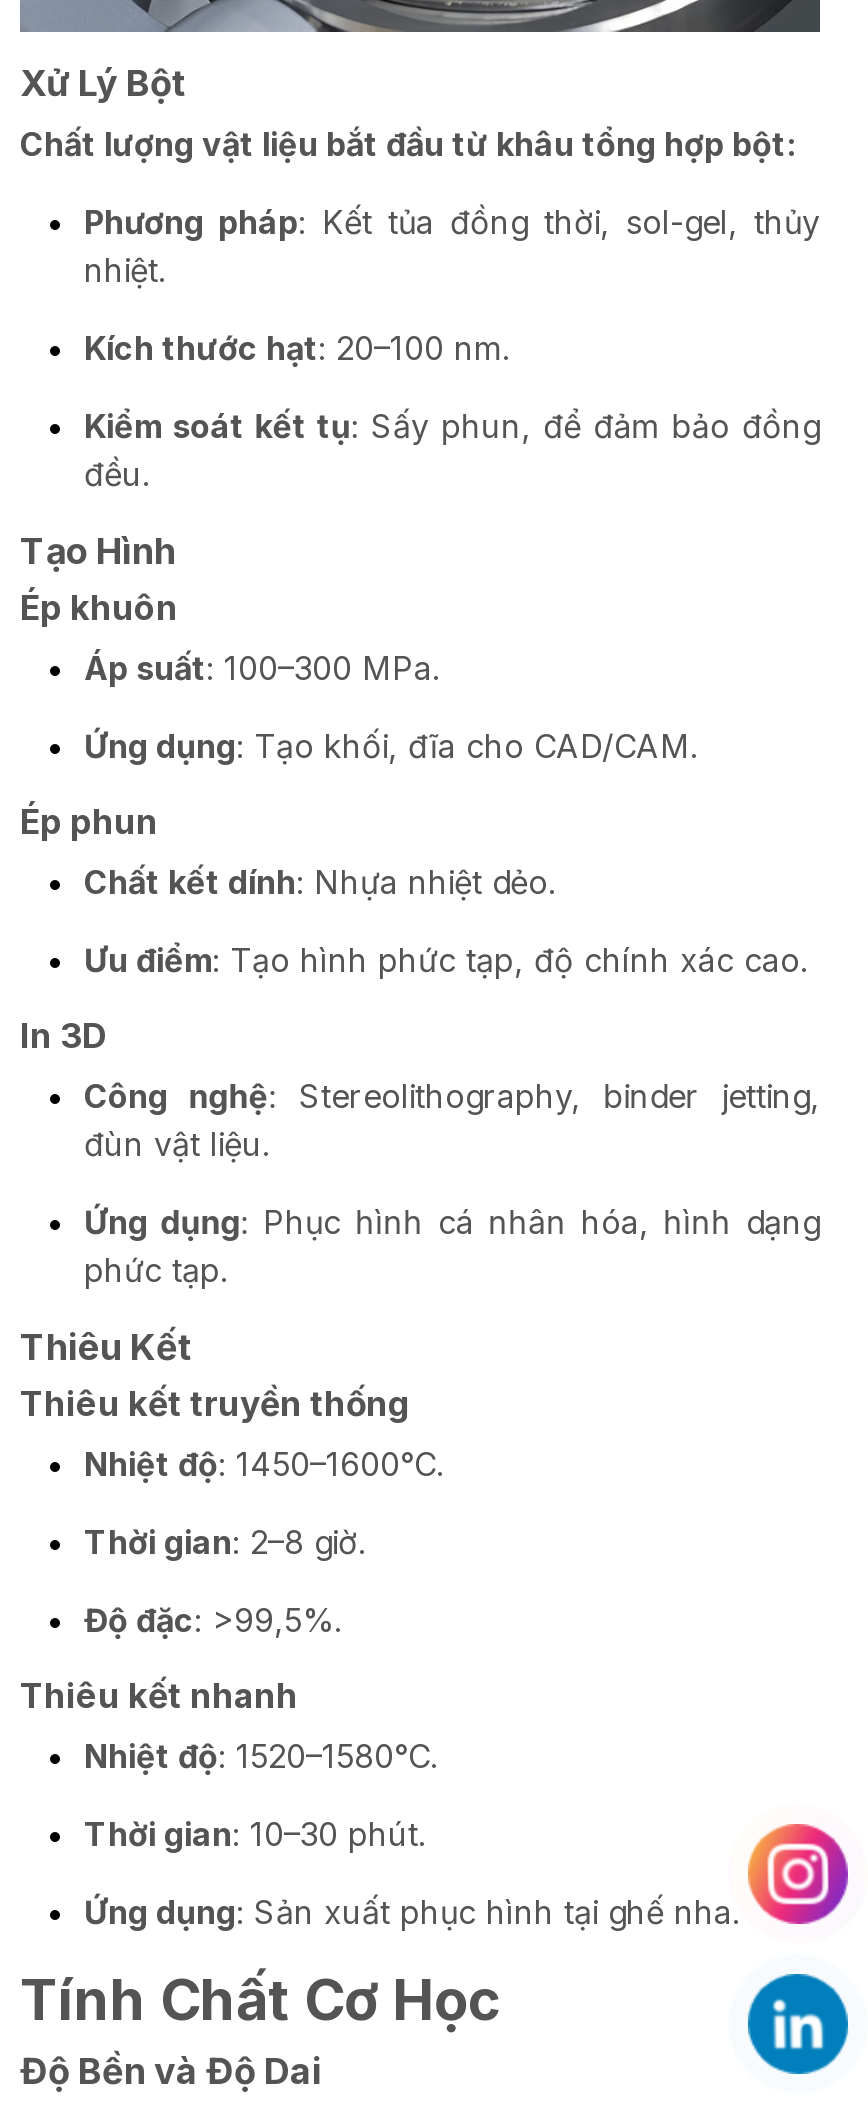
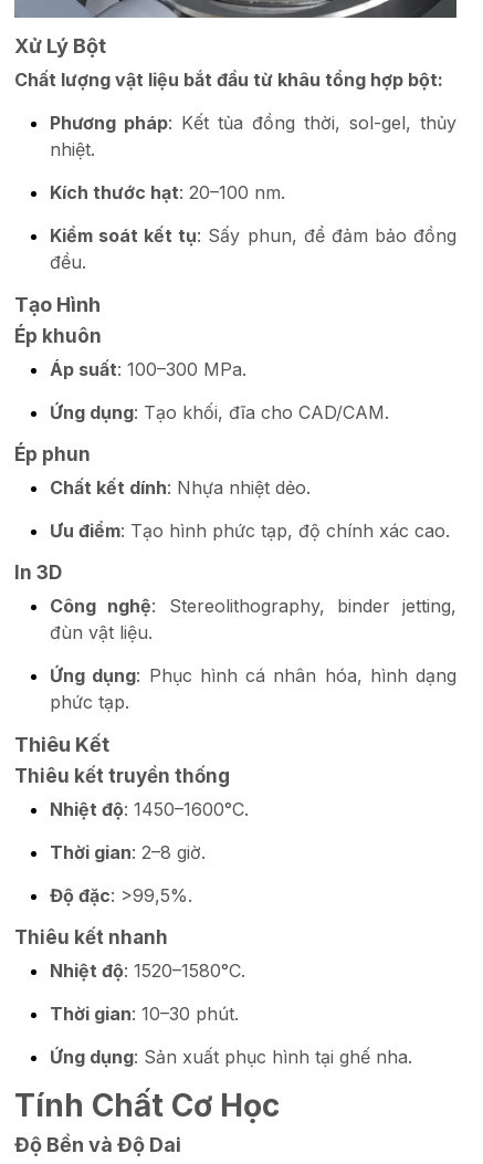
- [image]

- [image]
